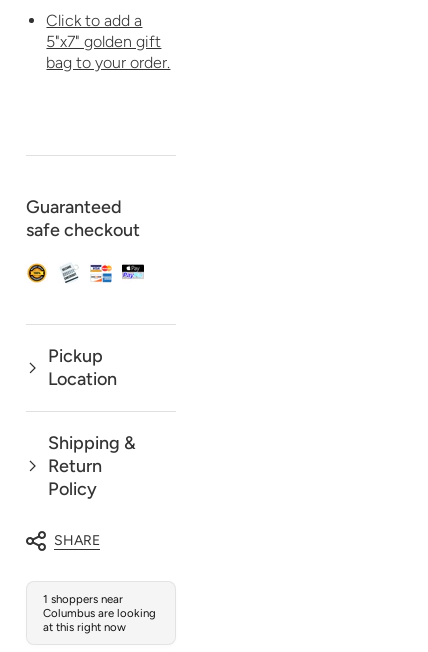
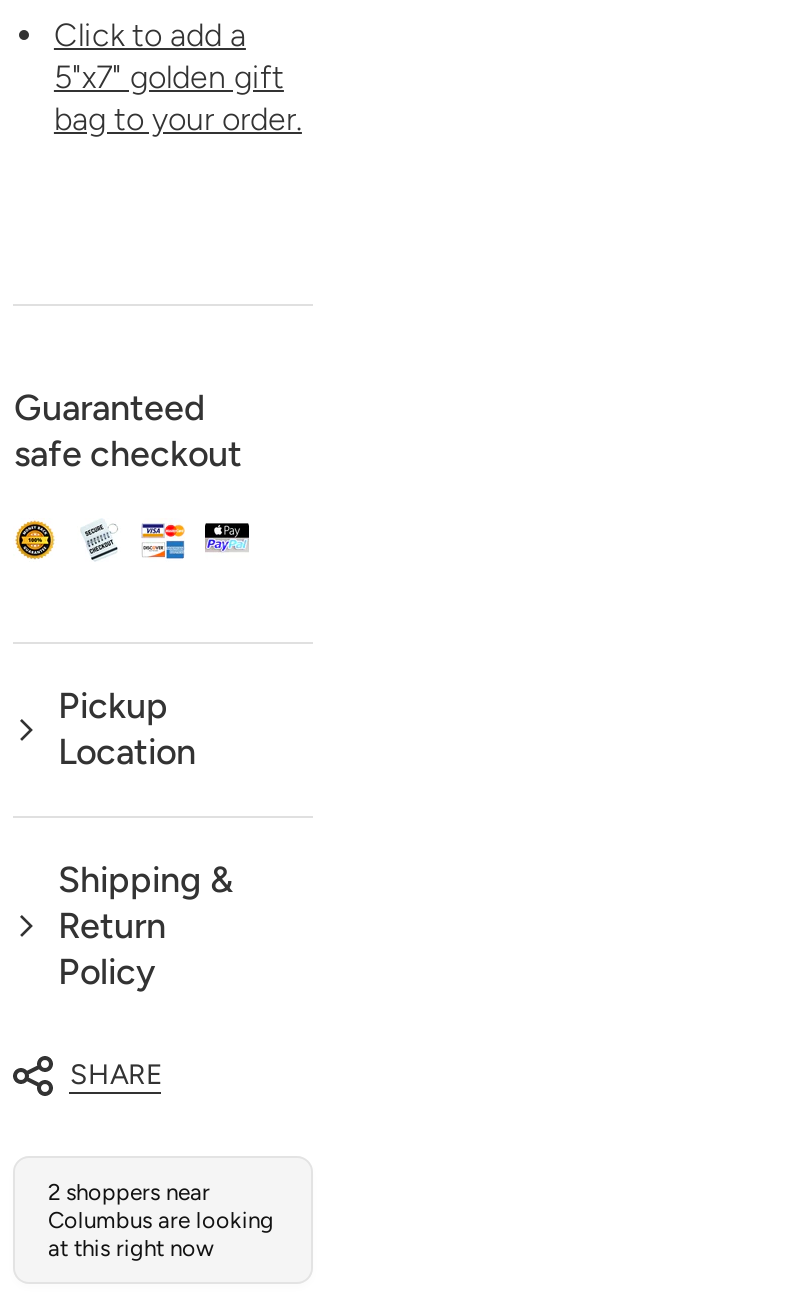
- 1 shoppers near
+ 2 shoppers near
